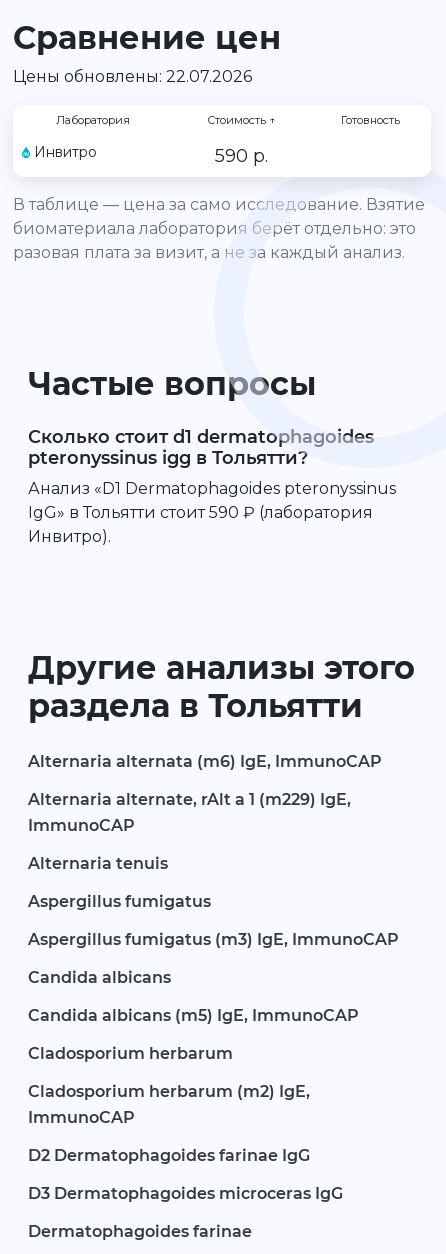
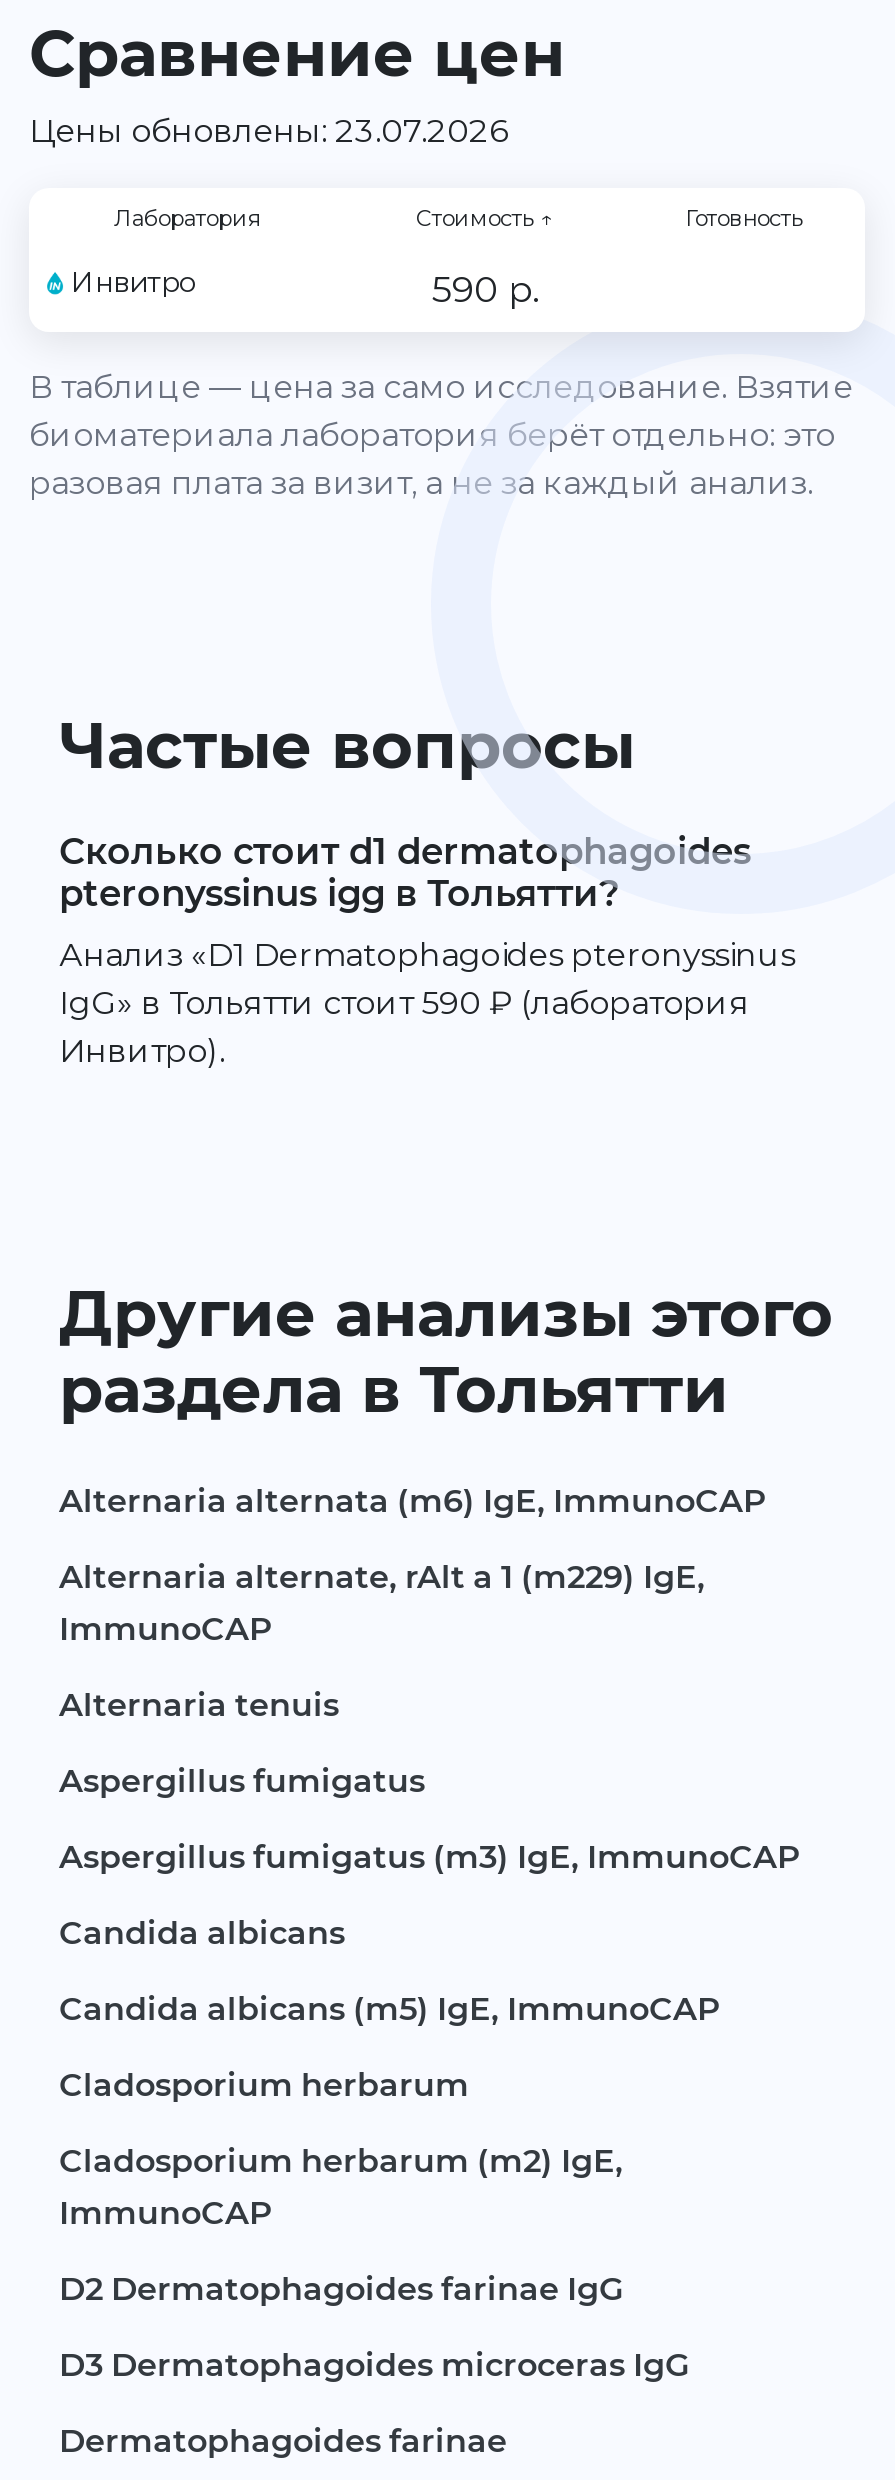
- Цены обновлены: 22.07.2026
+ Цены обновлены: 23.07.2026
